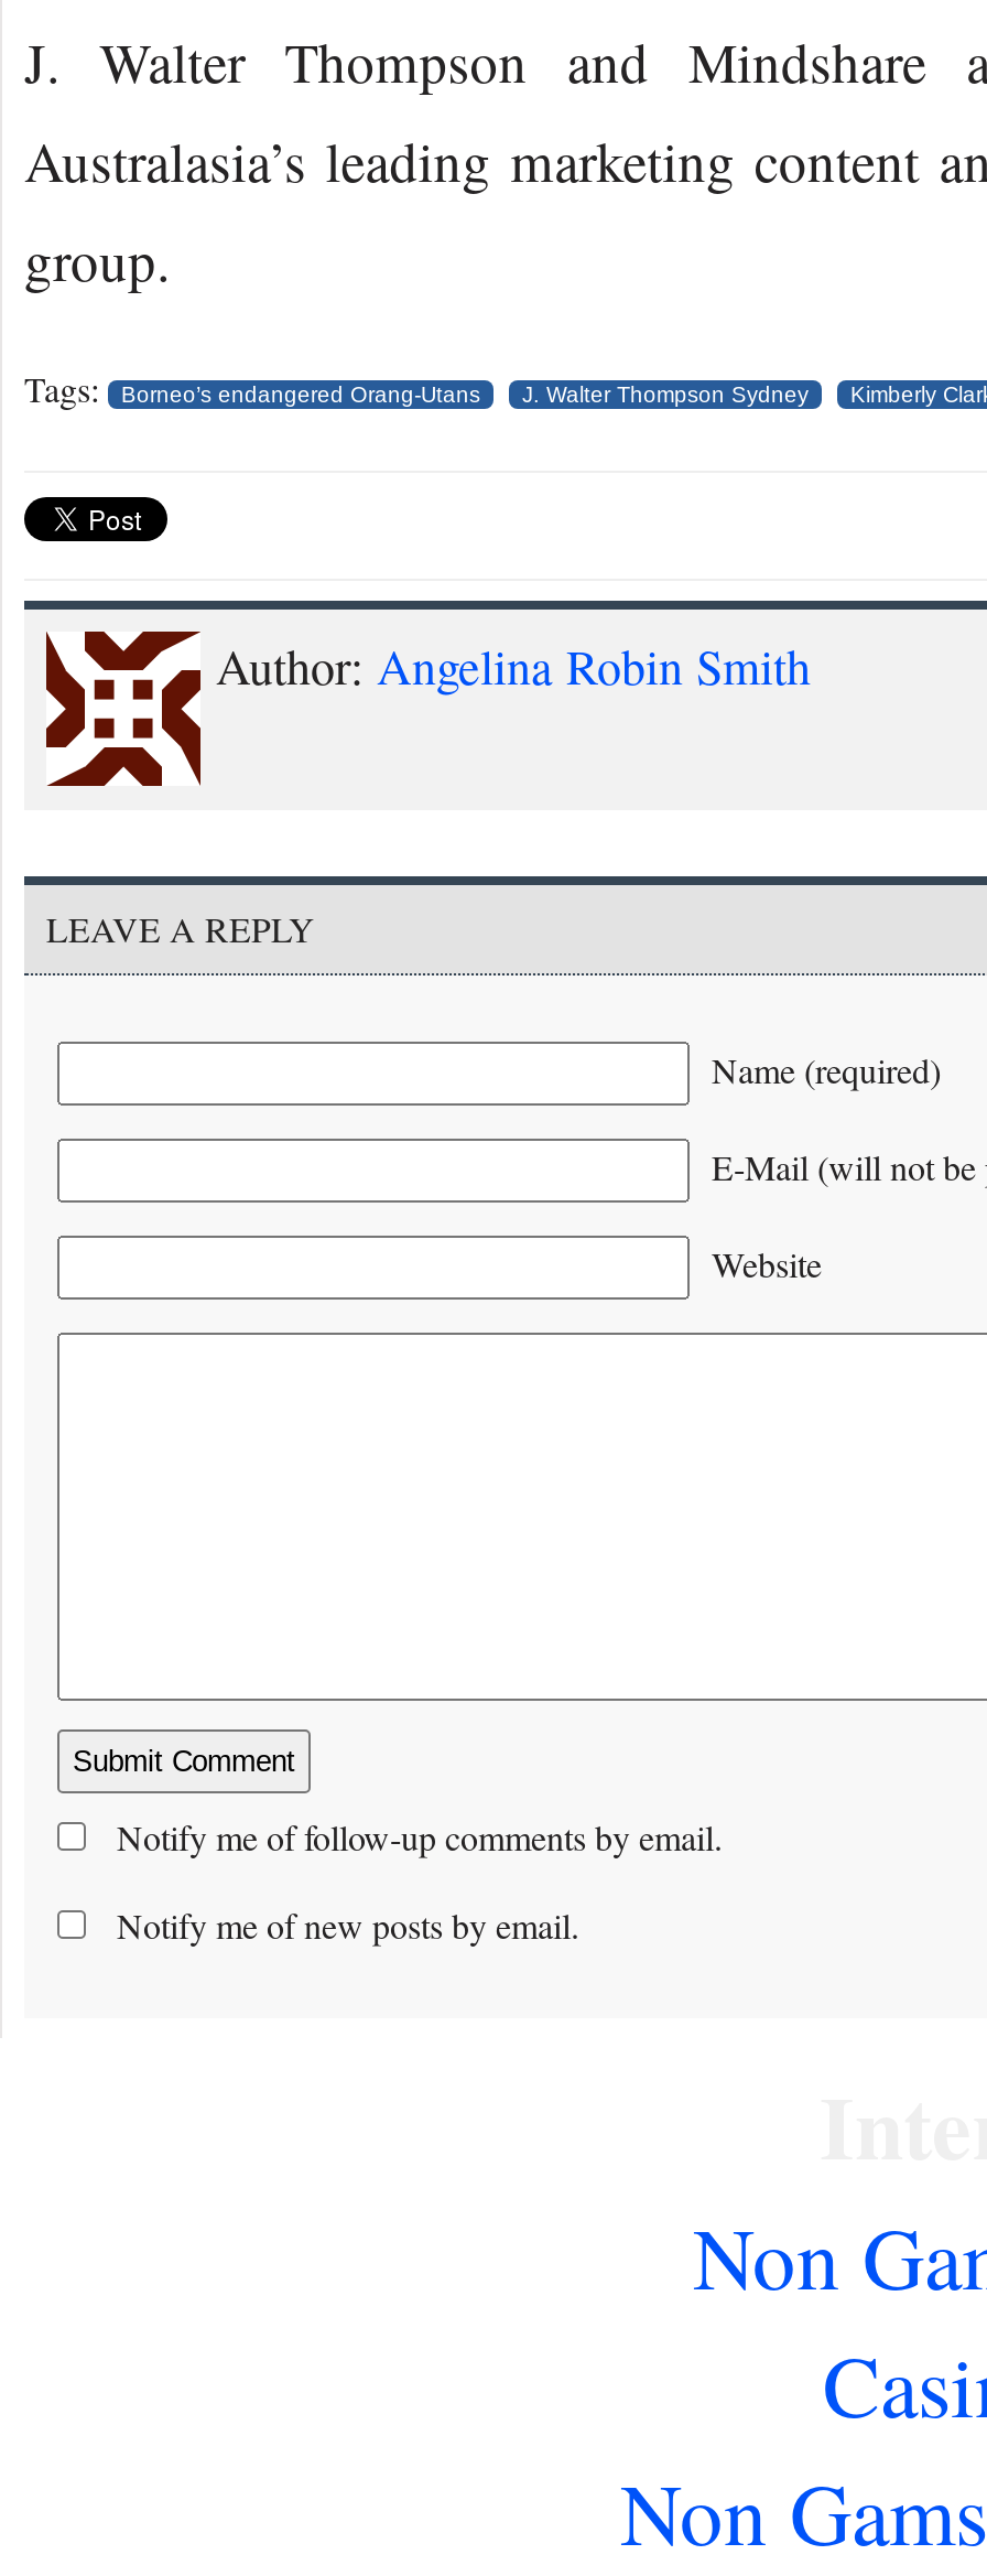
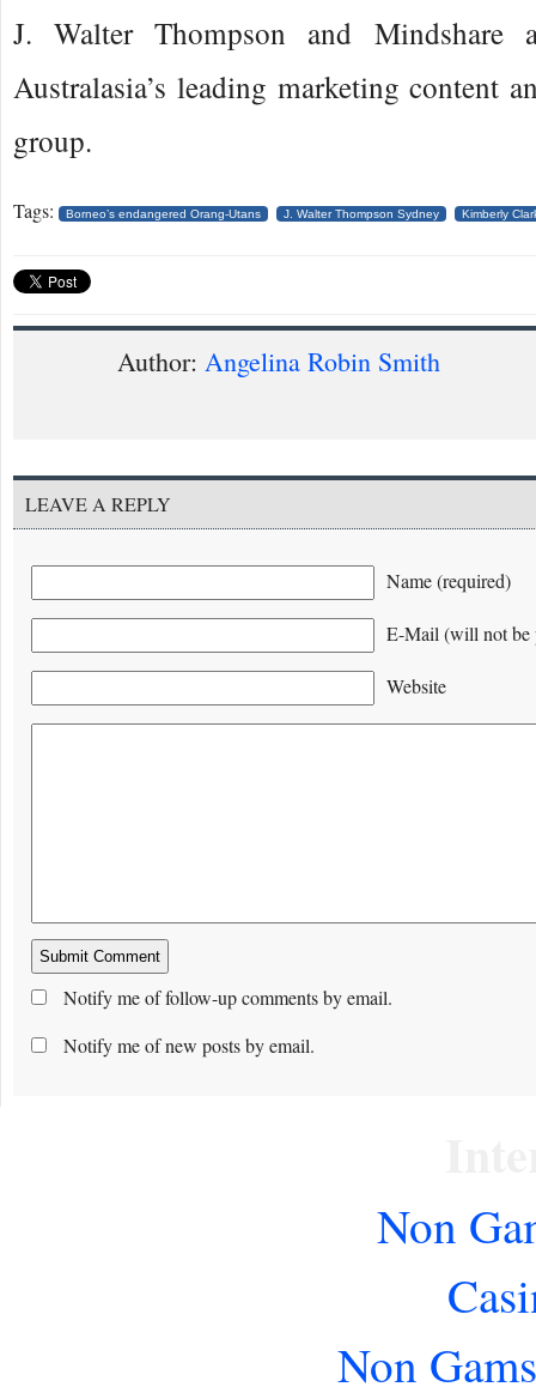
- [image]
